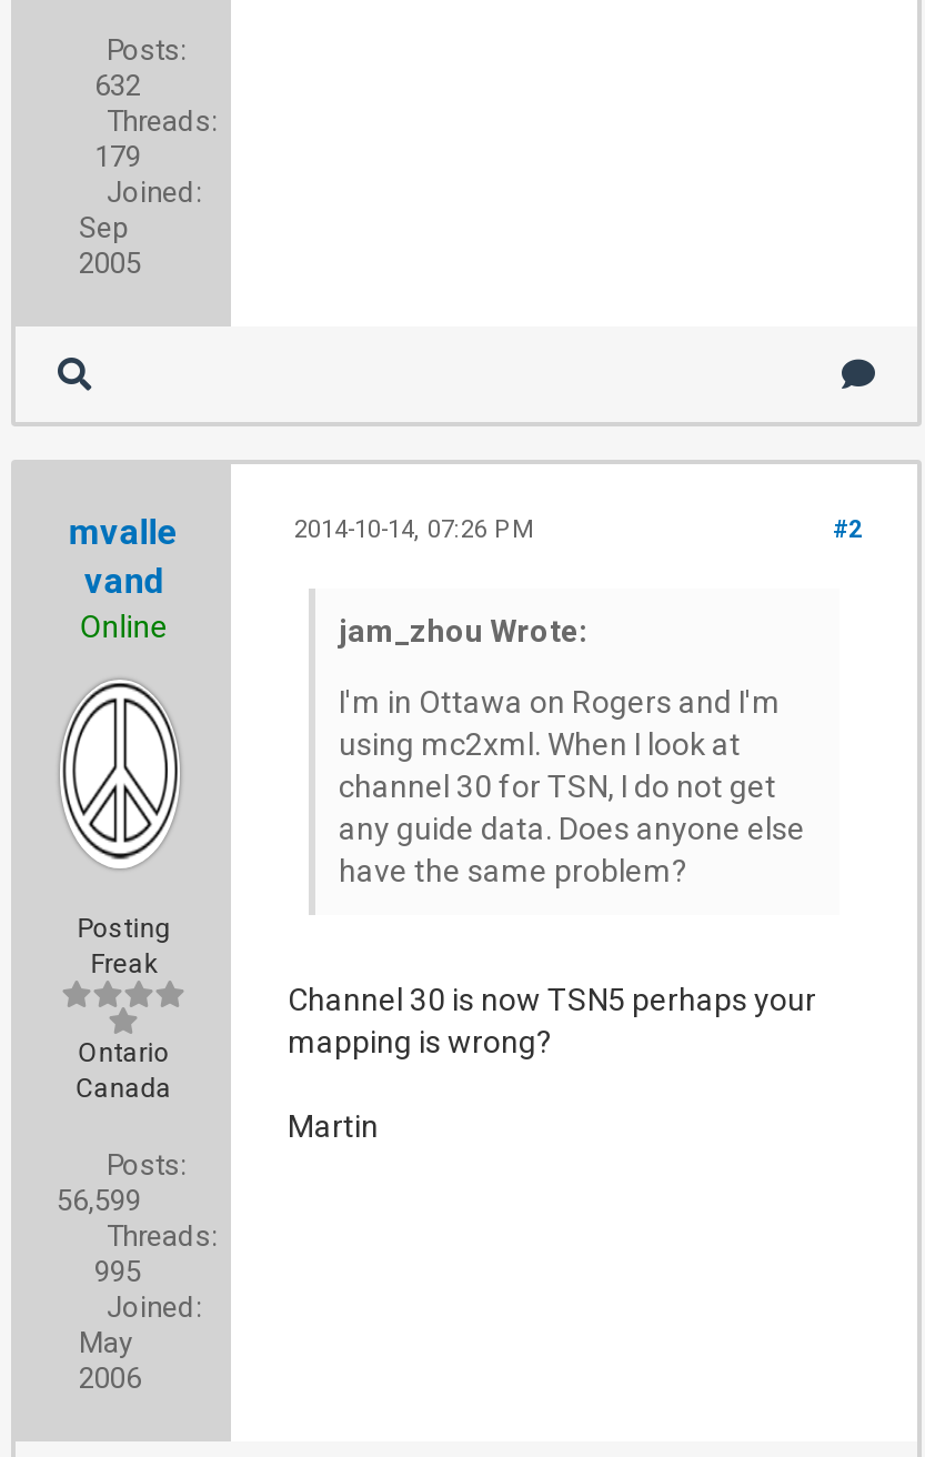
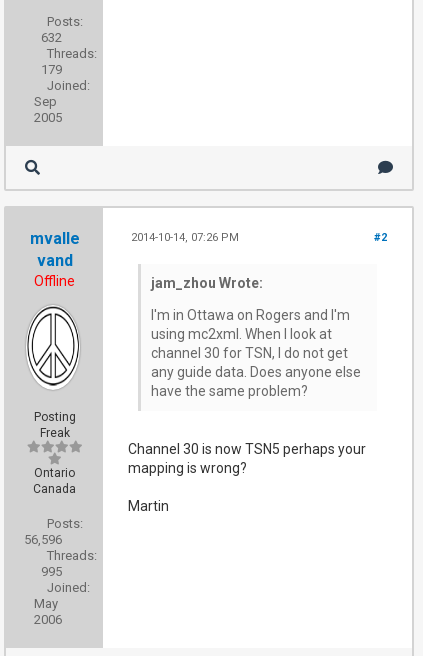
- Online
+ Offline

- 56,599
+ 56,596
